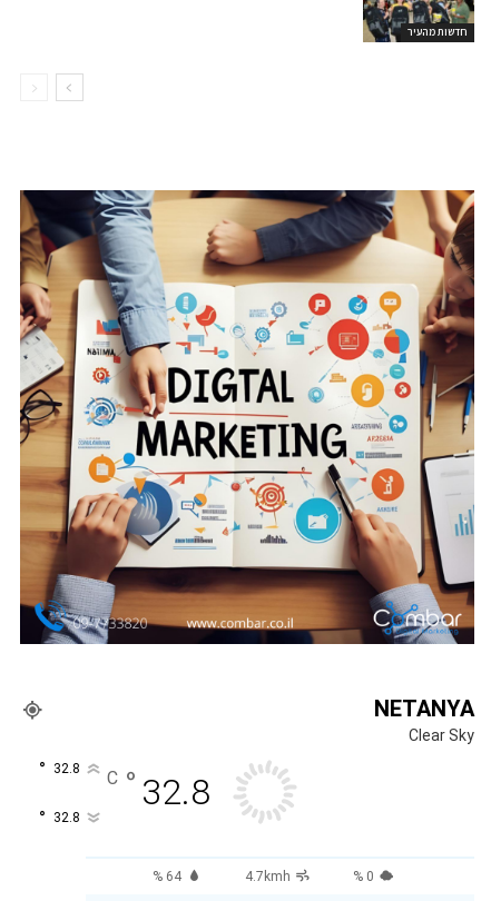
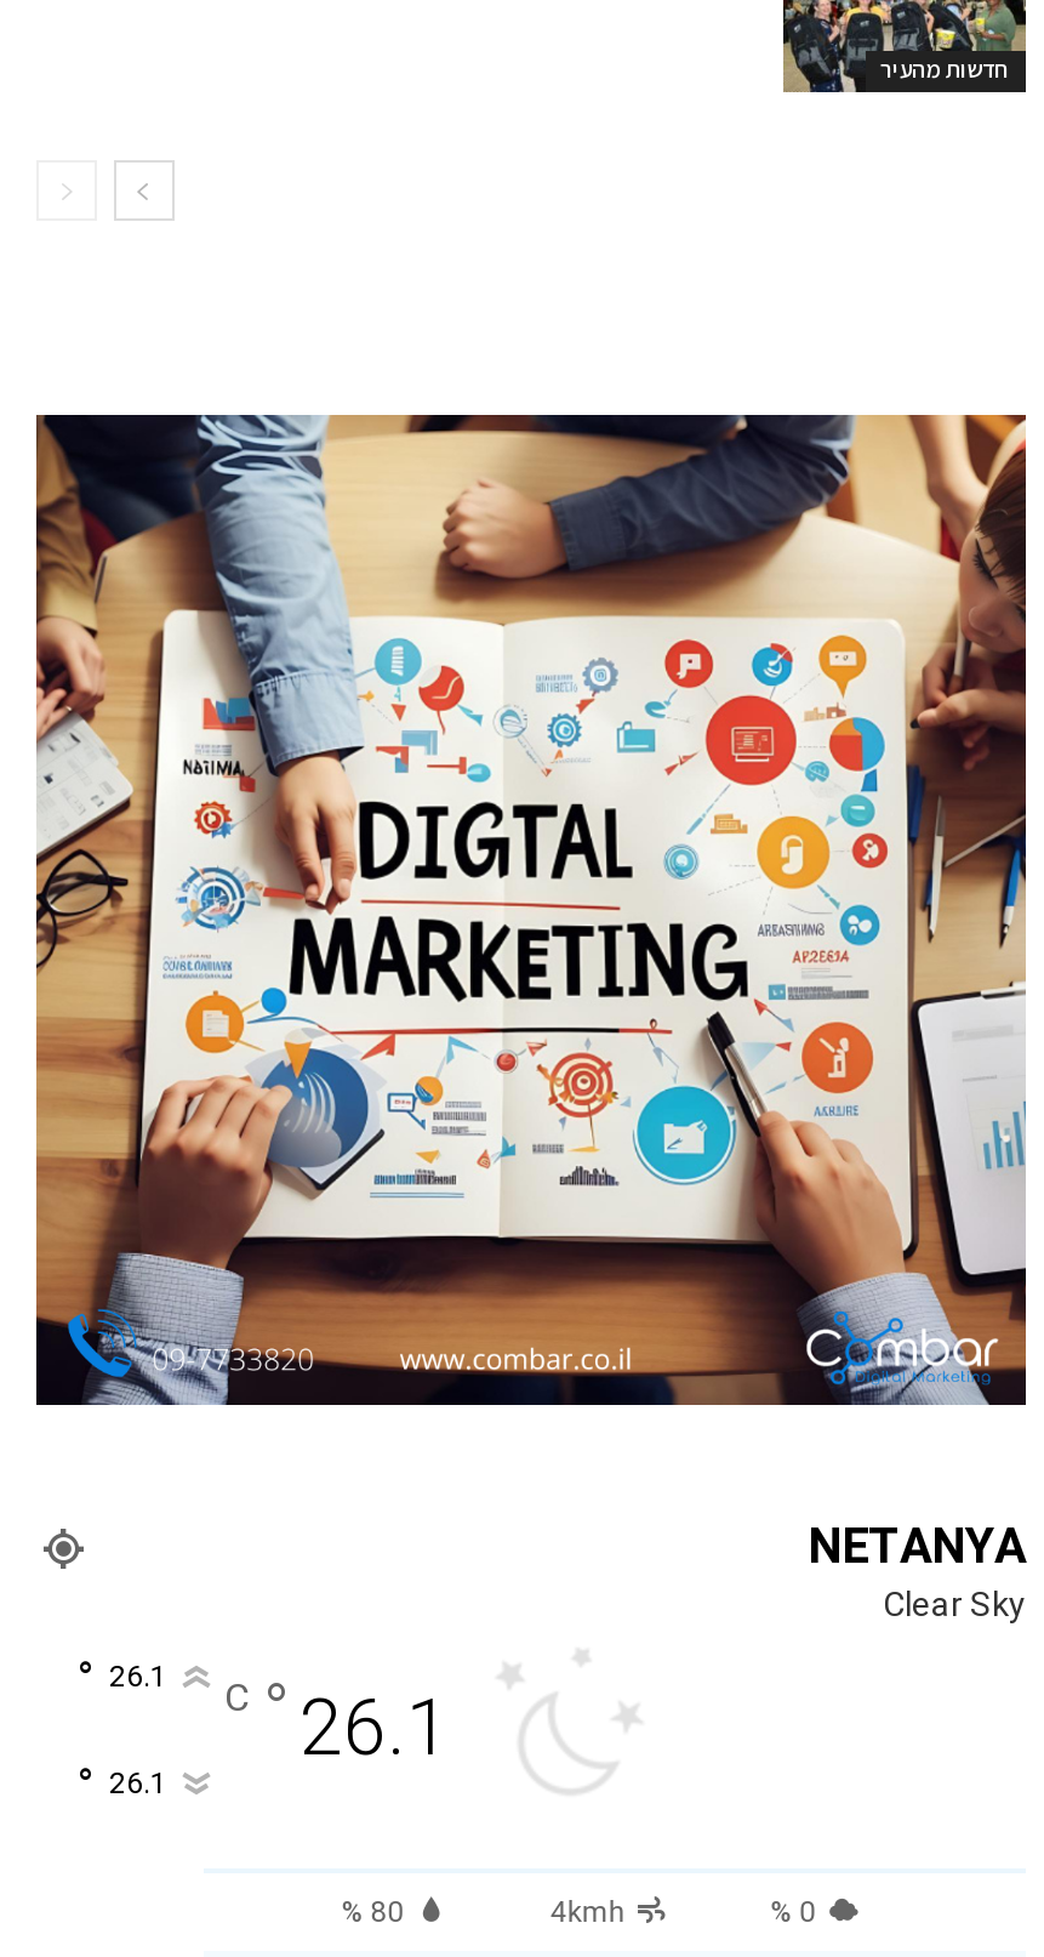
- 32.8
+ 26.1

- 32.8
+ 26.1

- 32.8
+ 26.1

- 64 %
- 4.7kmh
+ 80 %
+ 4kmh
